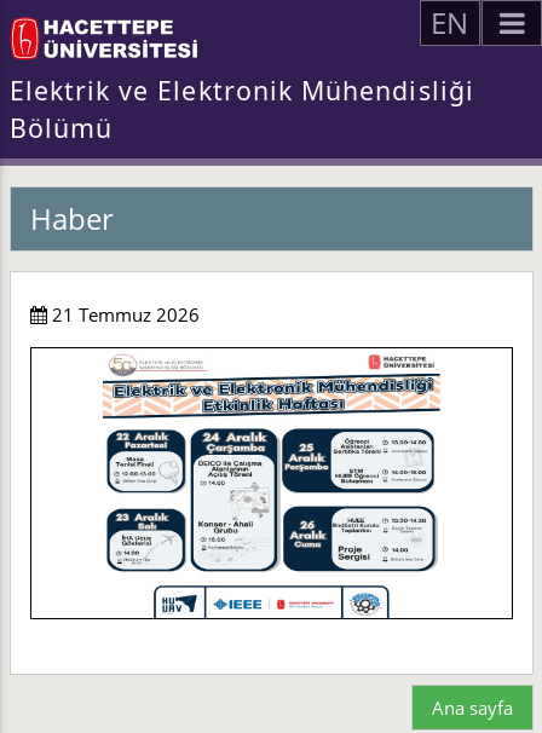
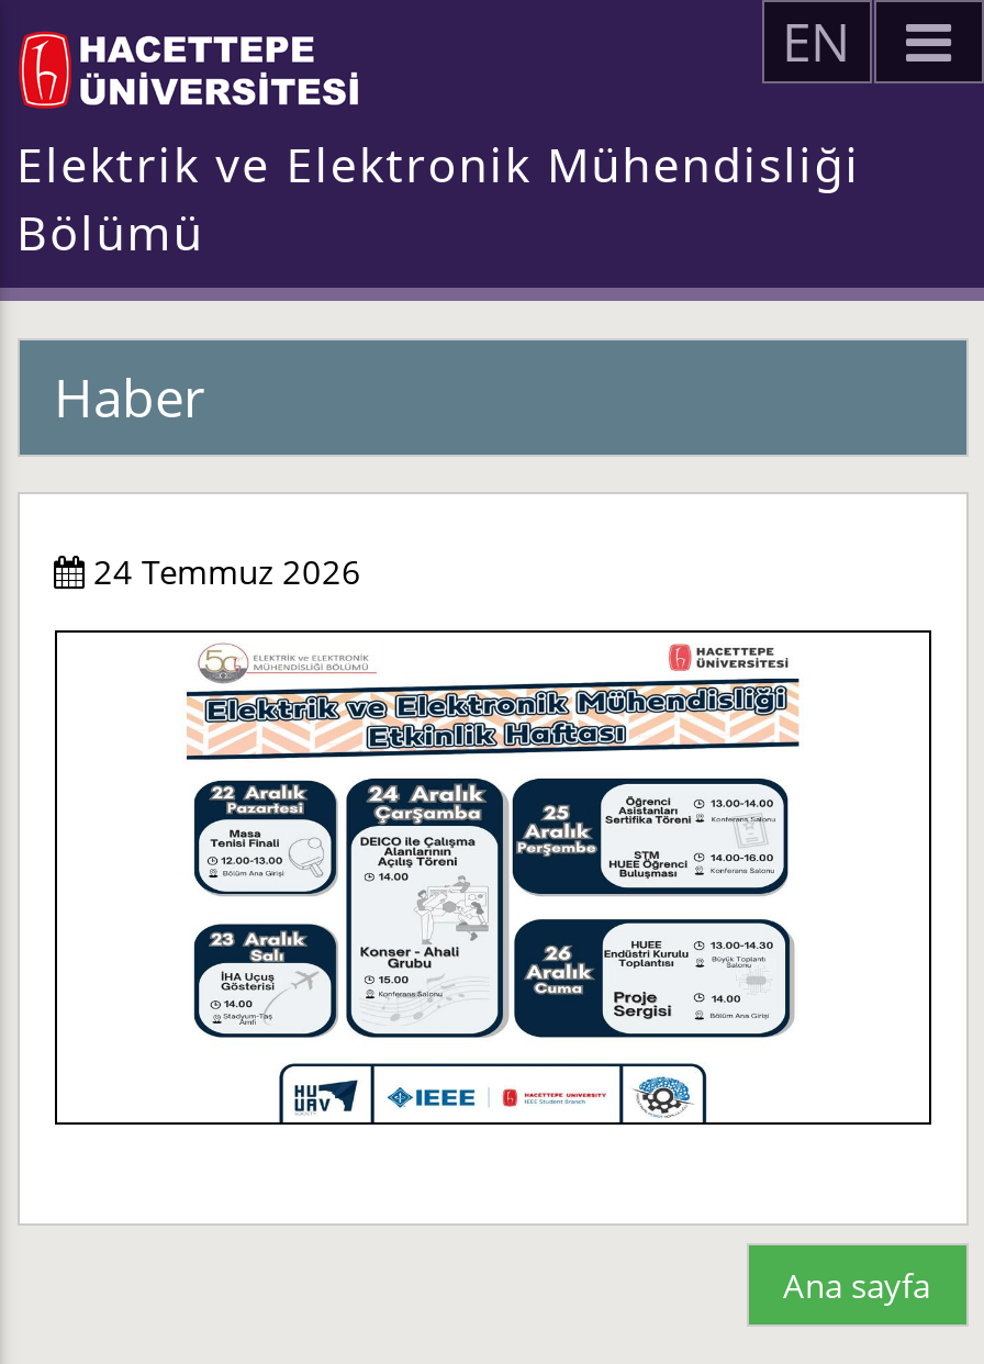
- 21 Temmuz 2026
+ 24 Temmuz 2026
